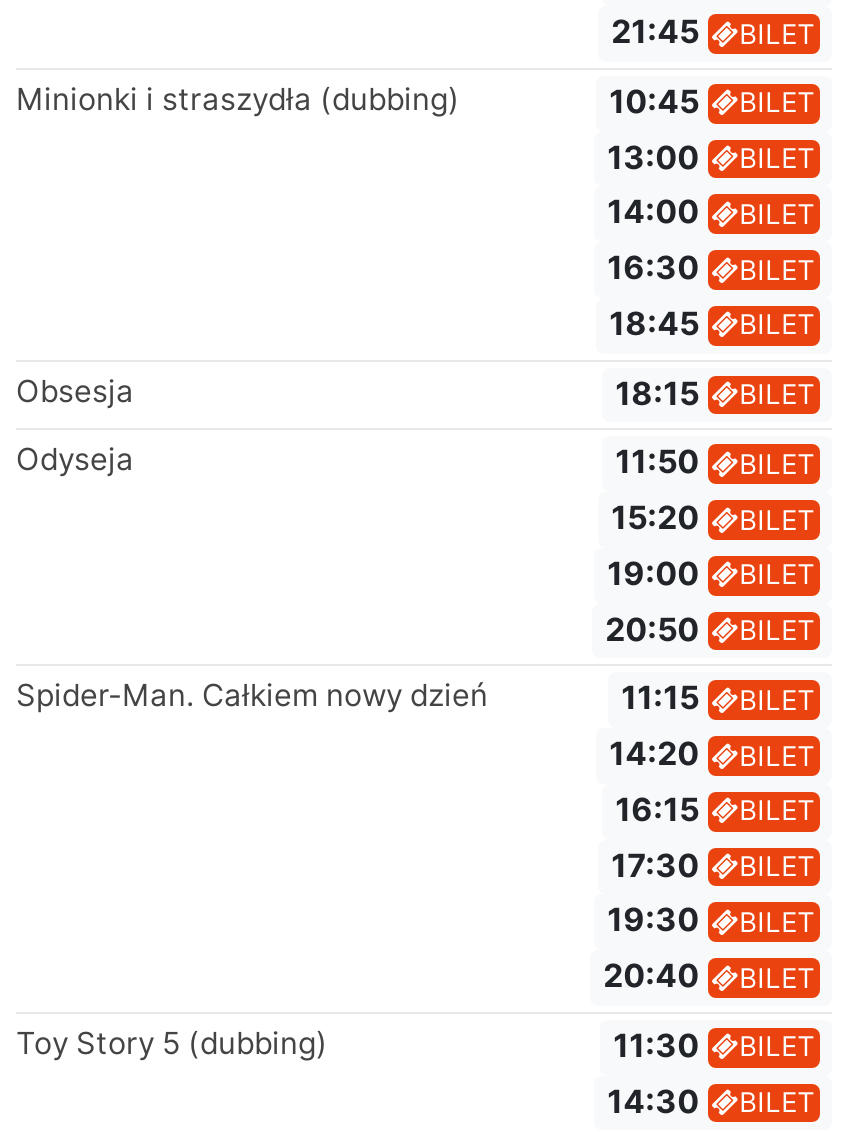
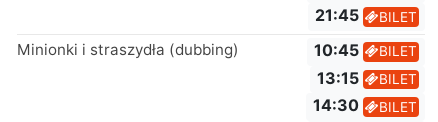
- 13:00
- BILET
- 14:00
- BILET
- 16:30
- BILET
- 18:45
- BILET
- Obsesja
- 18:15
- BILET
- Odyseja
- 11:50
- BILET
- 15:20
- BILET
- 19:00
- BILET
- 20:50
- BILET
- Spider-Man. Całkiem nowy dzień
- 11:15
- BILET
- 14:20
- BILET
- 16:15
- BILET
- 17:30
- BILET
- 19:30
- BILET
- 20:40
- BILET
- Toy Story 5 (dubbing)
- 11:30
+ 13:15
